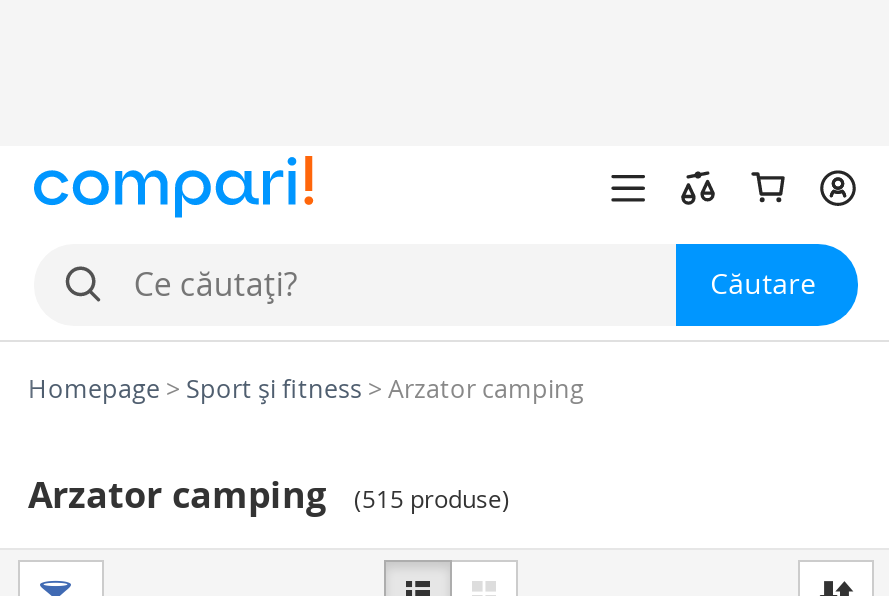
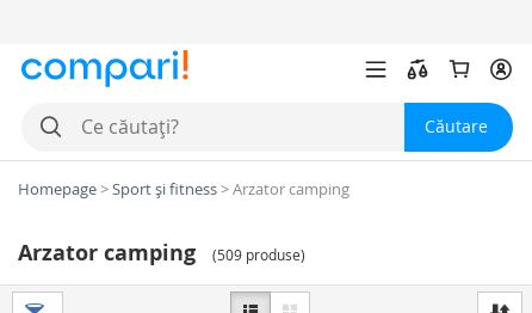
- Arzator camping (515 produse)
+ Arzator camping (509 produse)
